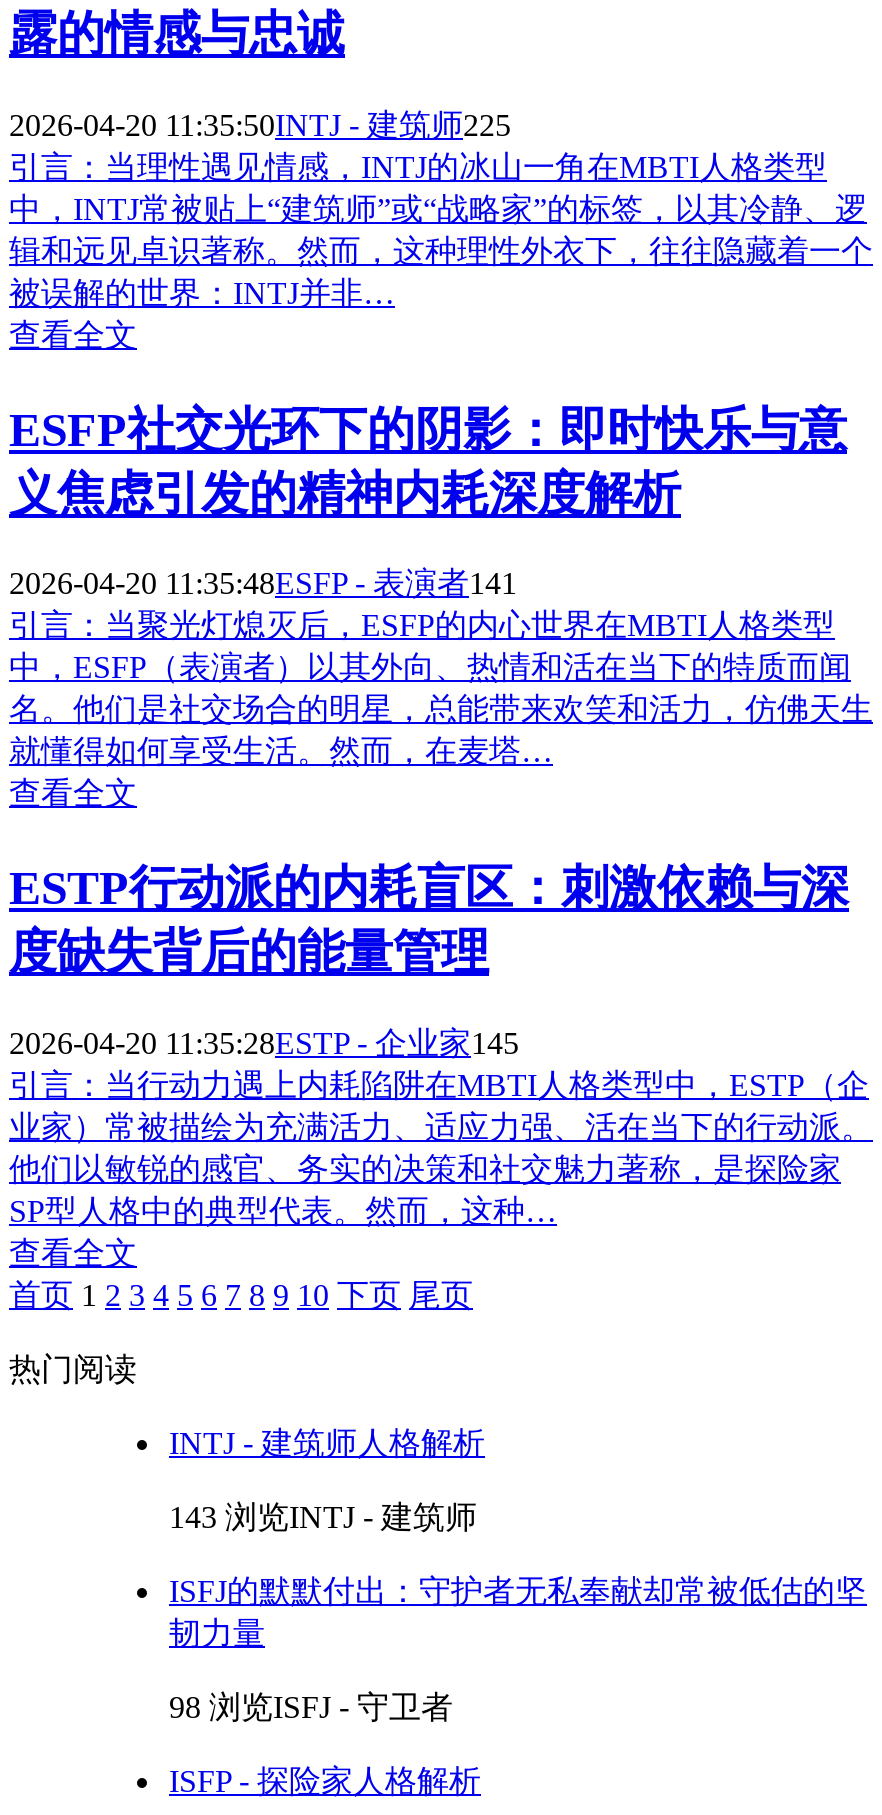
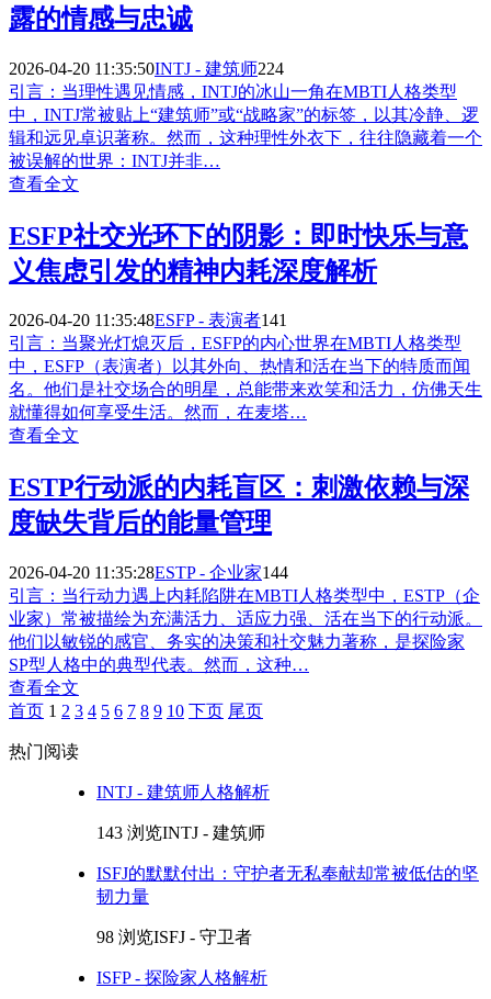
- 2026-04-20 11:35:50INTJ - 建筑师225
+ 2026-04-20 11:35:50INTJ - 建筑师224

- 2026-04-20 11:35:28ESTP - 企业家145
+ 2026-04-20 11:35:28ESTP - 企业家144
